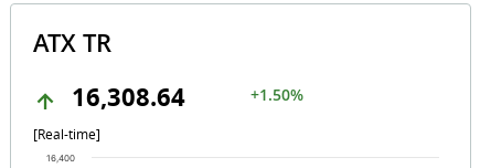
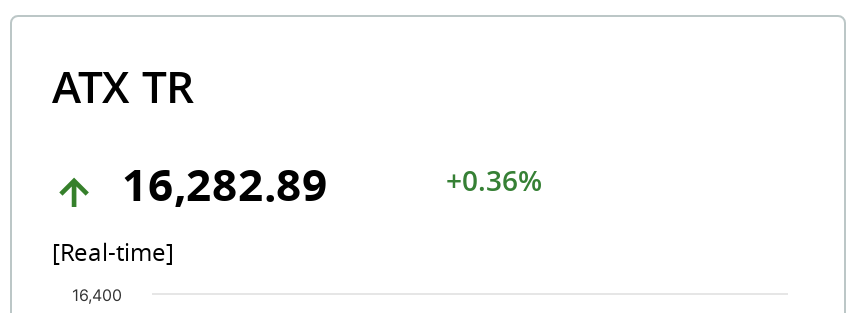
- 16,308.64
+ 16,282.89

- +1.50%
+ +0.36%
